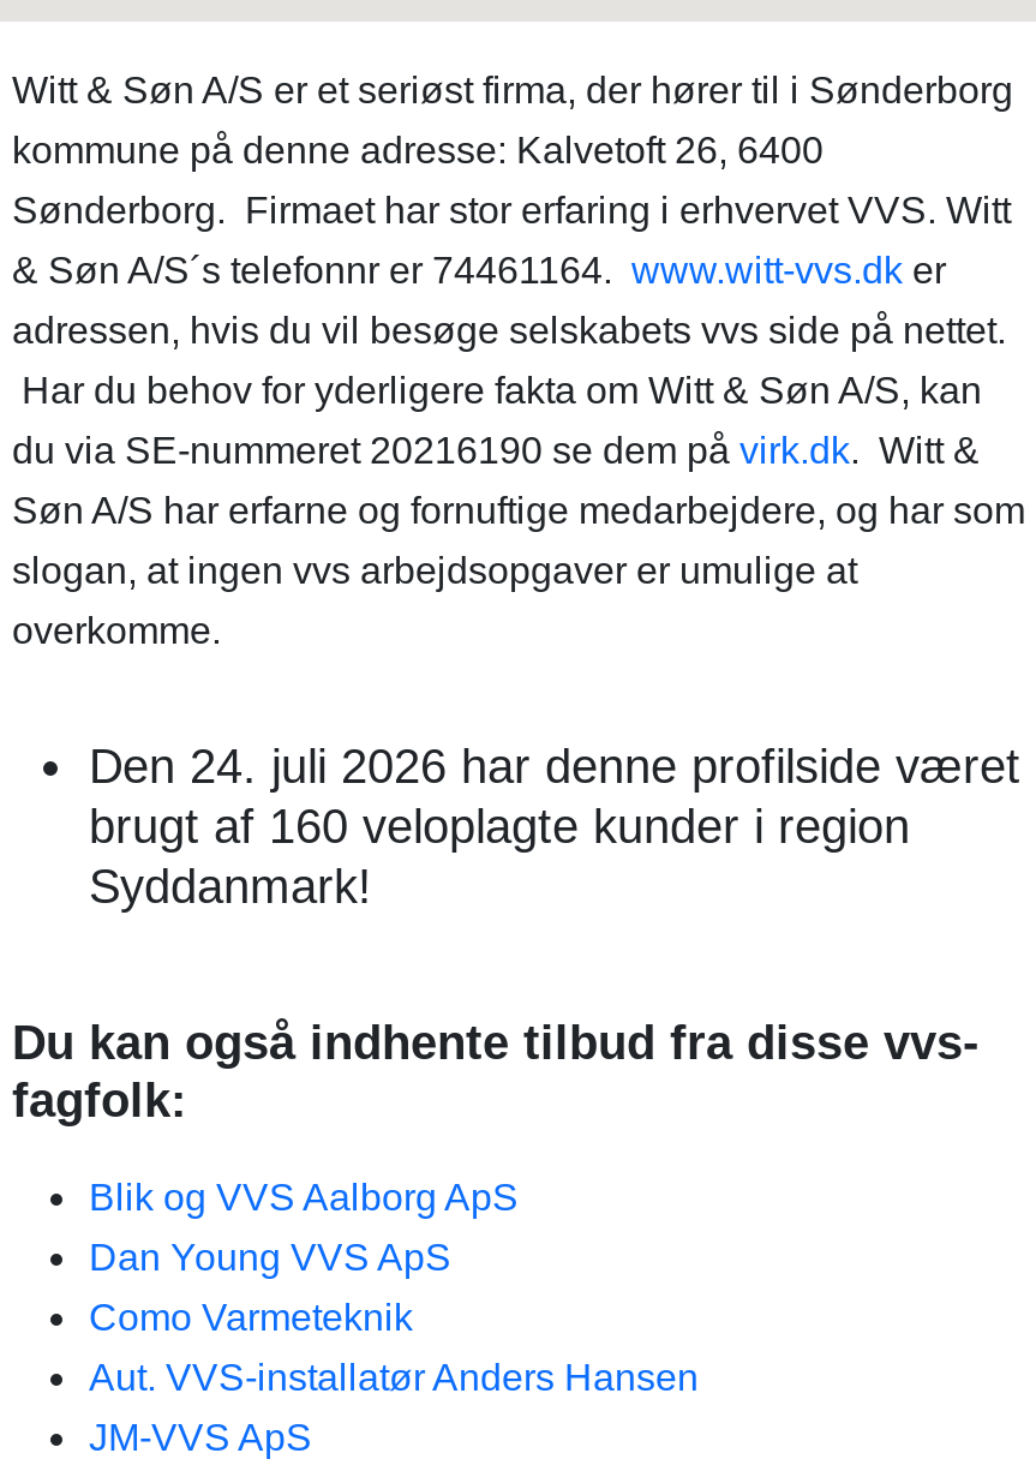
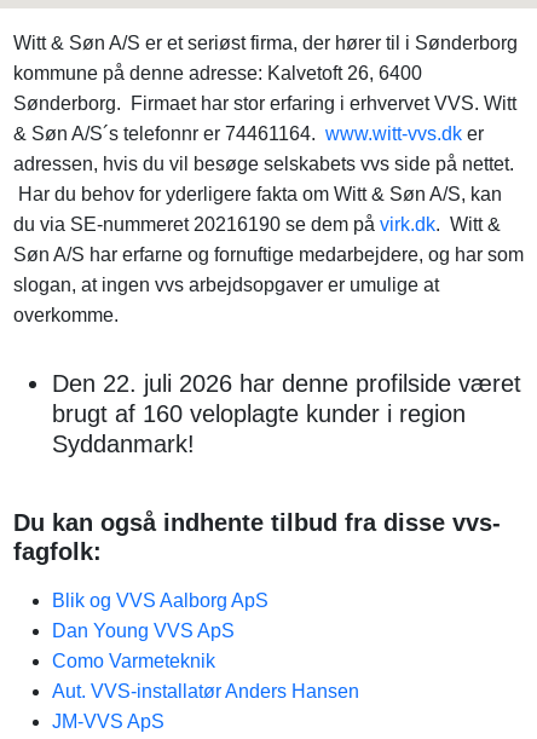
- Den 24. juli 2026 har denne profilside været
+ Den 22. juli 2026 har denne profilside været
